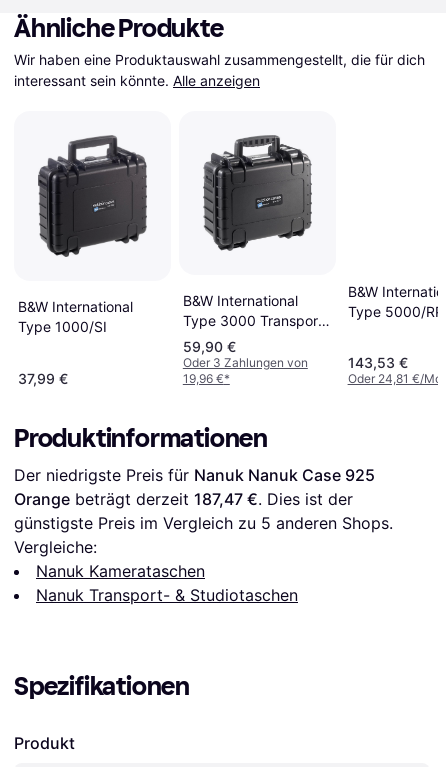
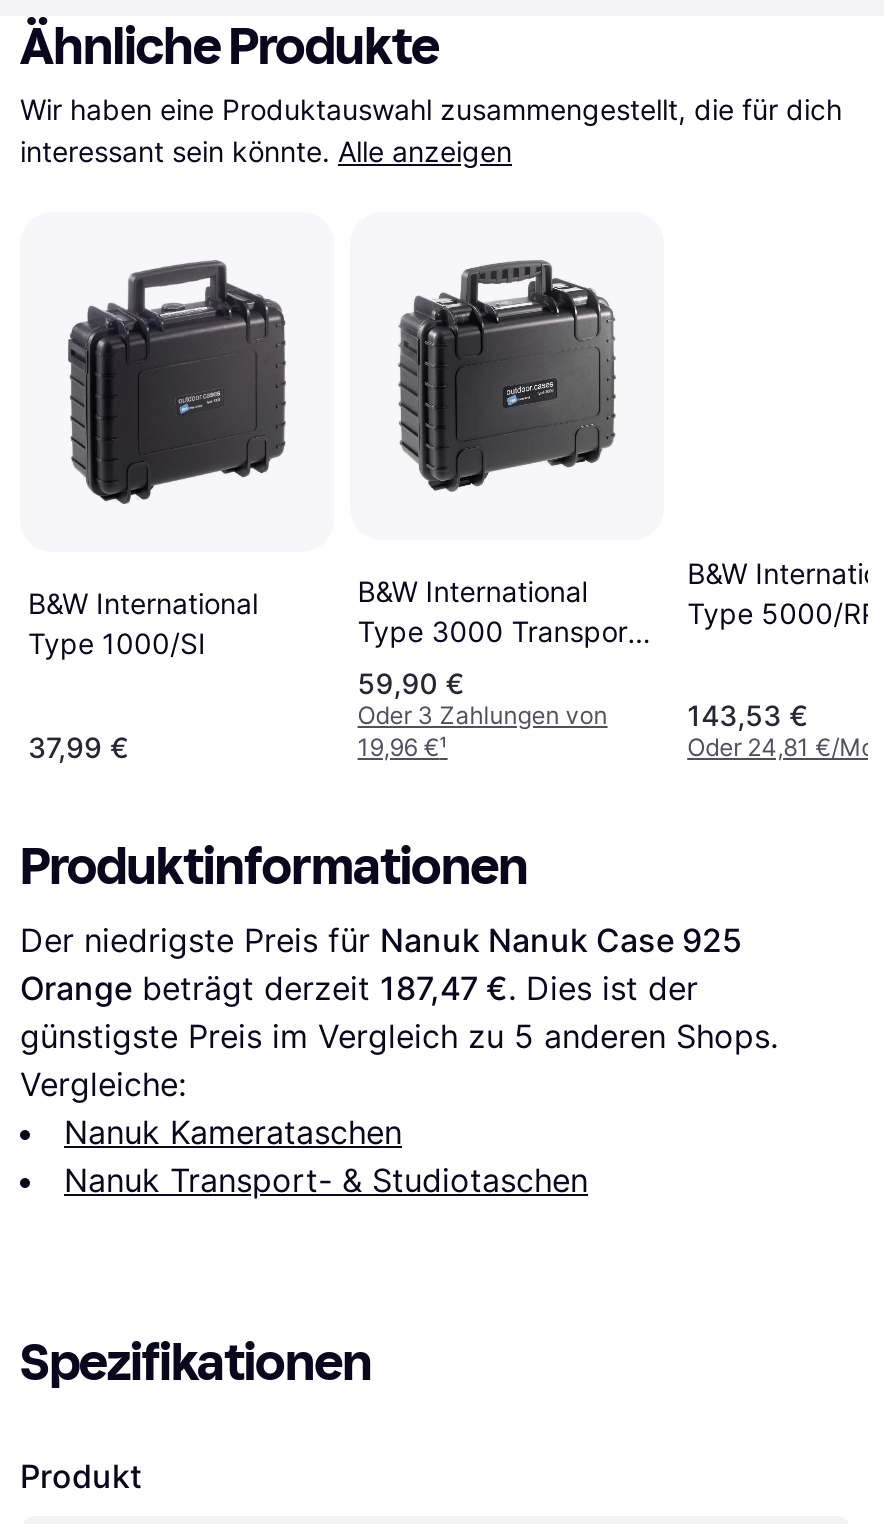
- 19,96 €*
+ 19,96 €¹
